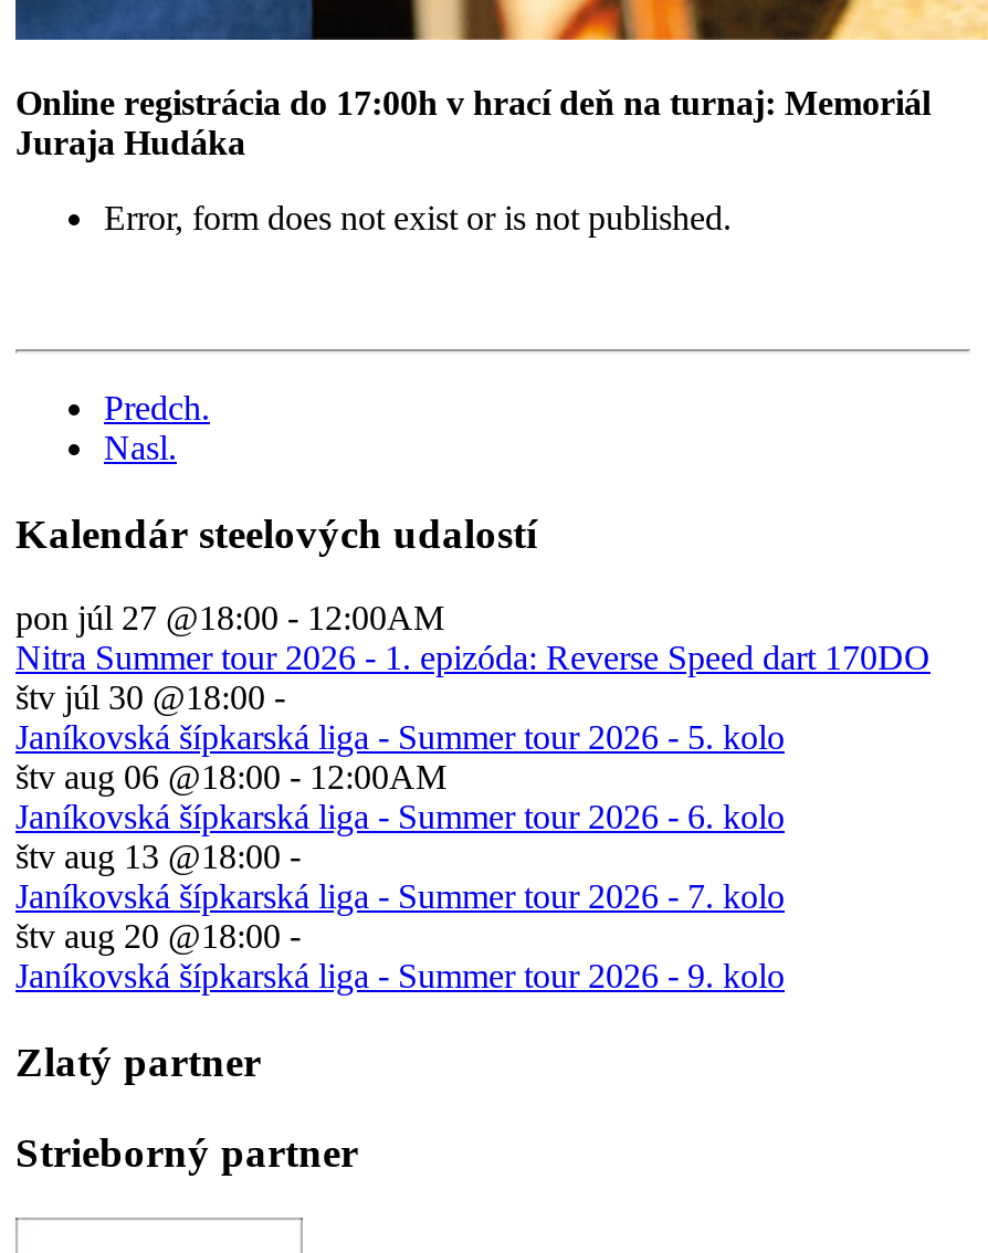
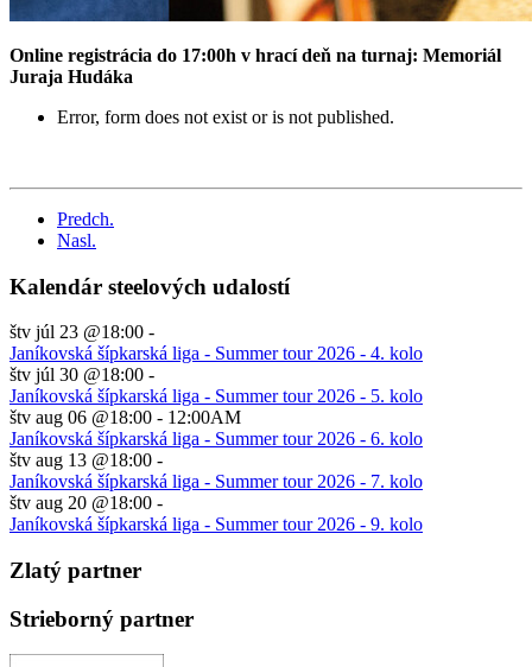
- pon júl 27 @18:00 - 12:00AM
- Nitra Summer tour 2026 - 1. epizóda: Reverse Speed dart 170DO
+ štv júl 23 @18:00 -
+ Janíkovská šípkarská liga - Summer tour 2026 - 4. kolo
